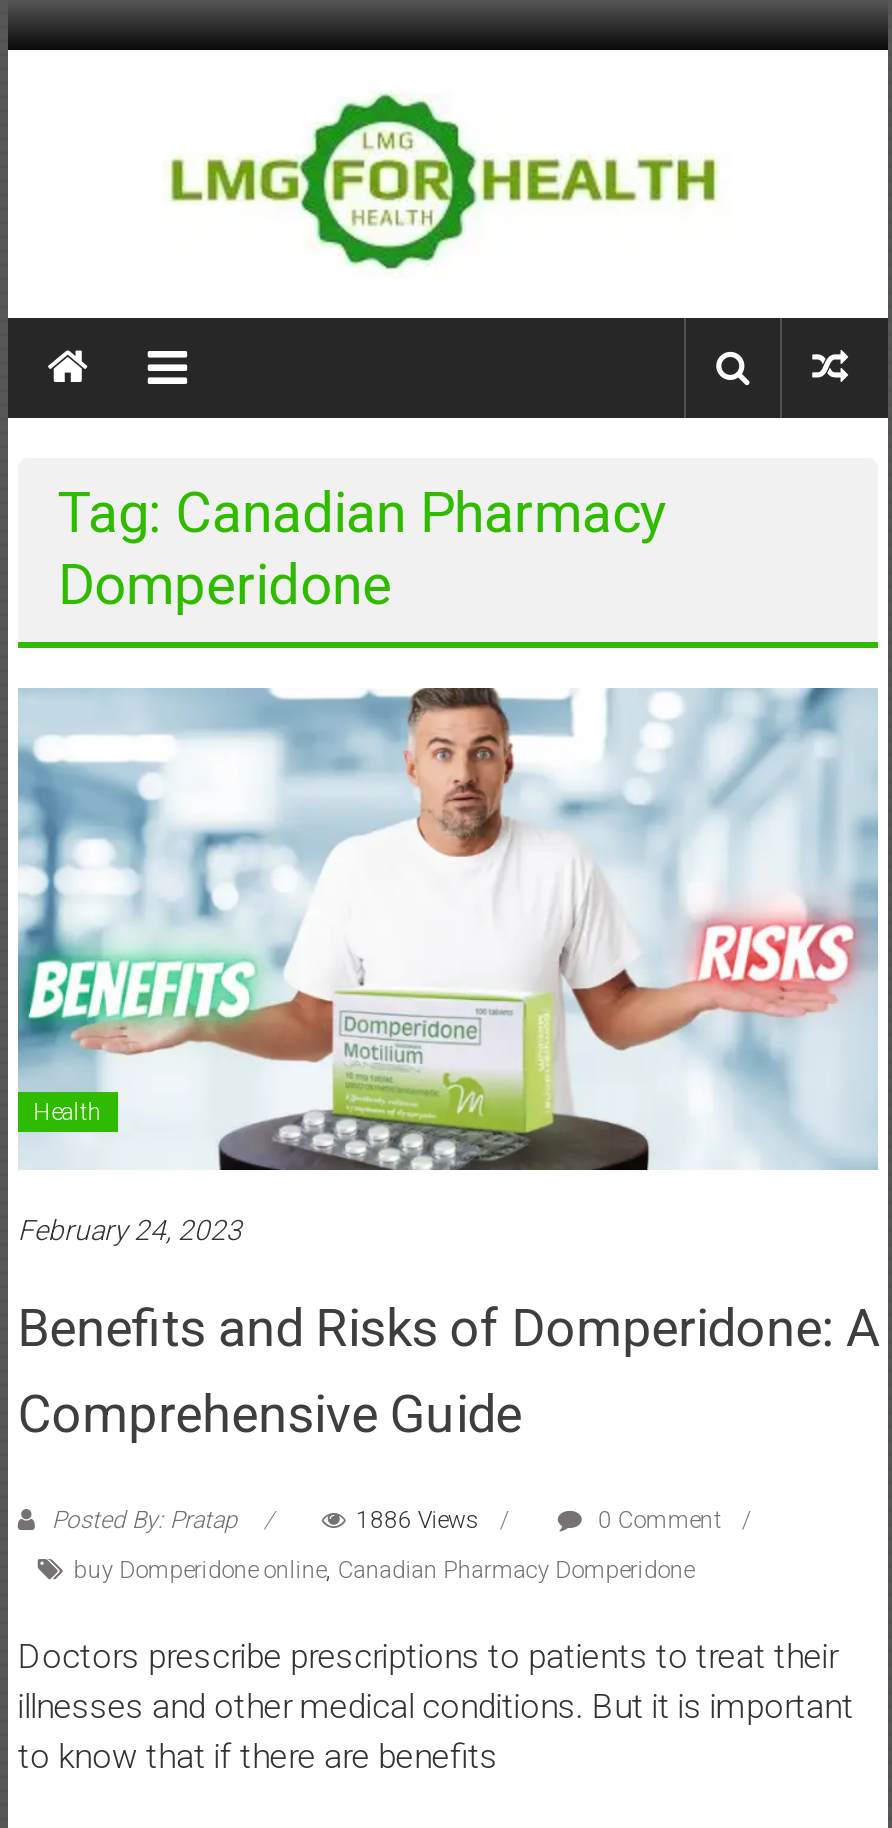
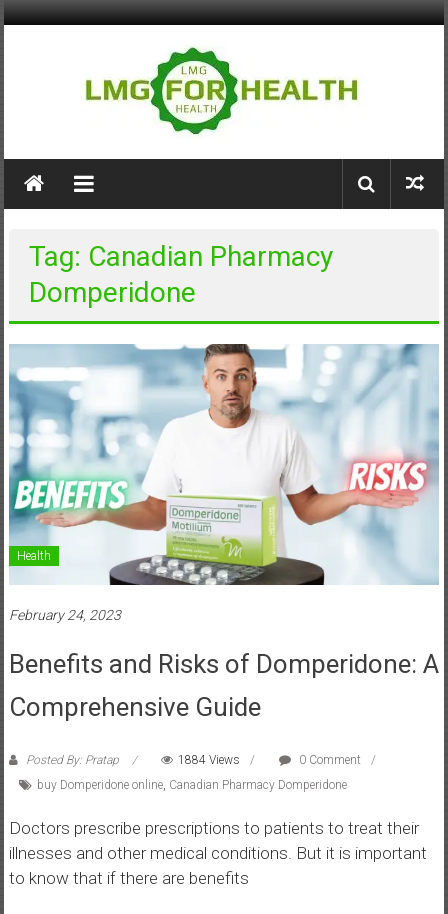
- 1886 Views
+ 1884 Views
